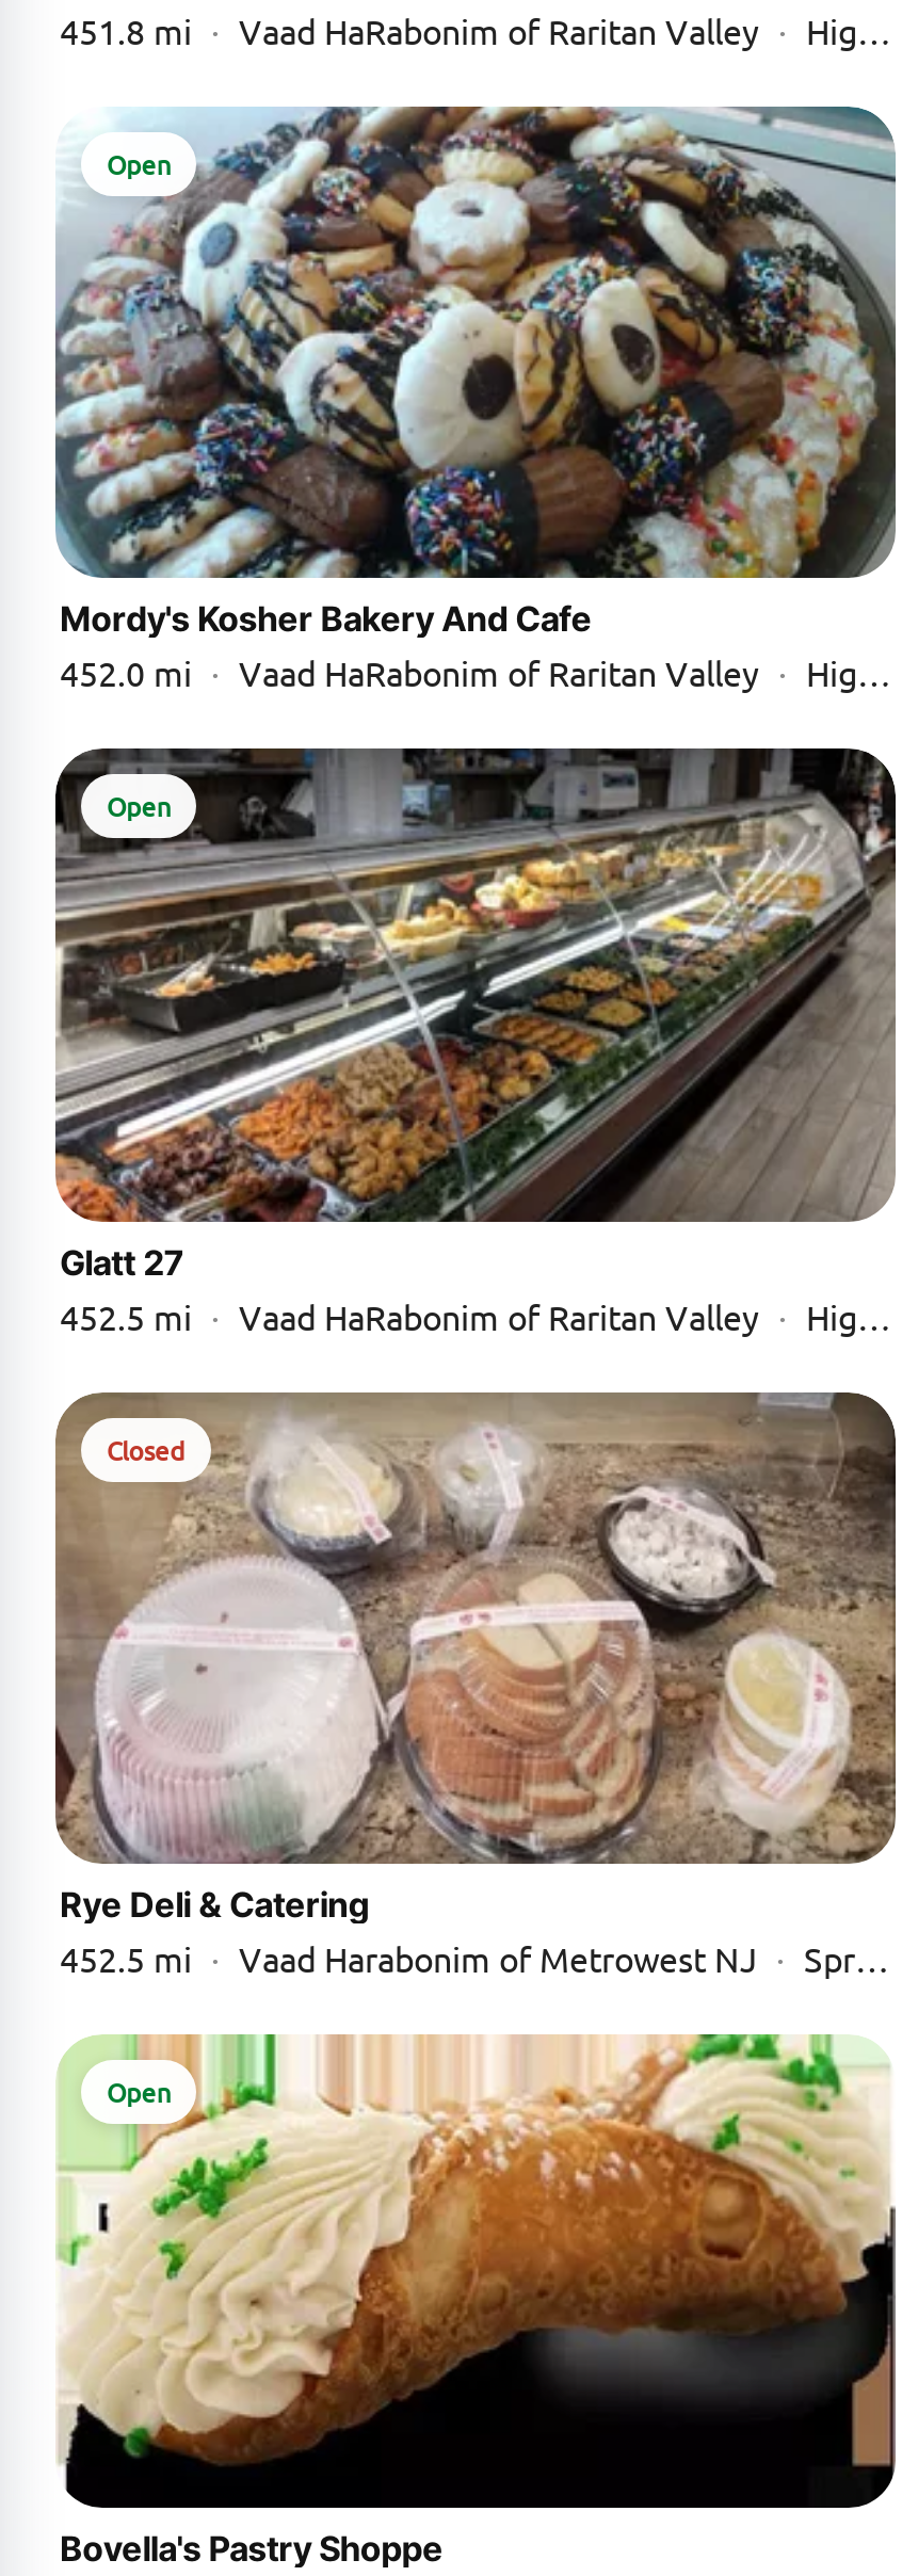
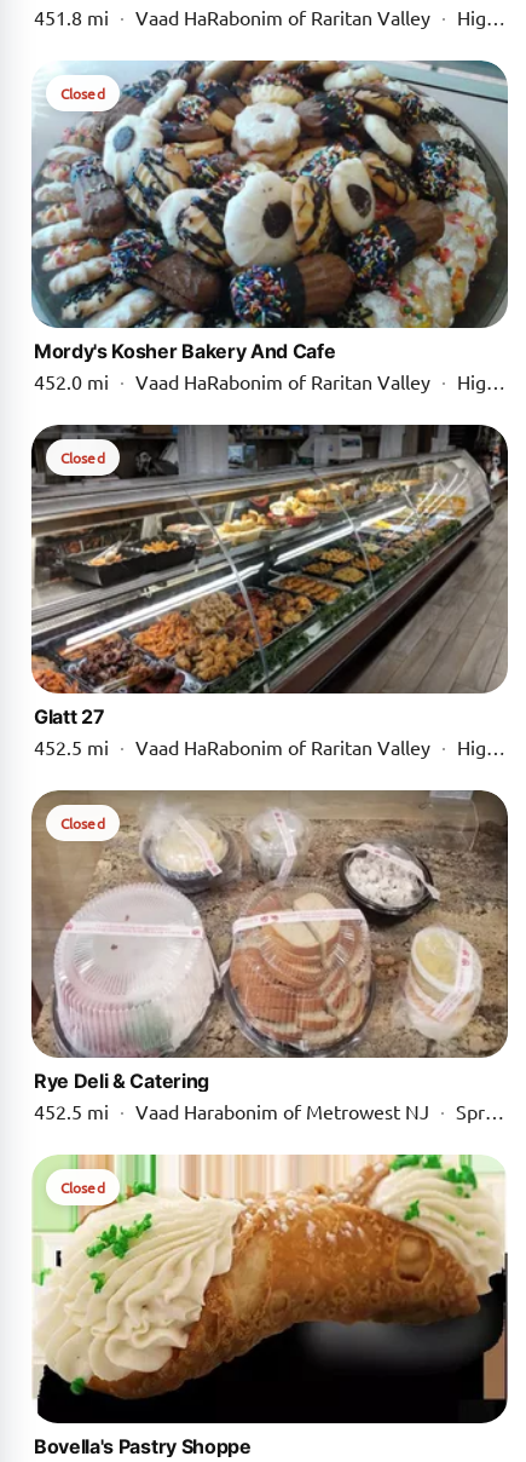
- Open
+ Closed

- Open
+ Closed

- Open
+ Closed
